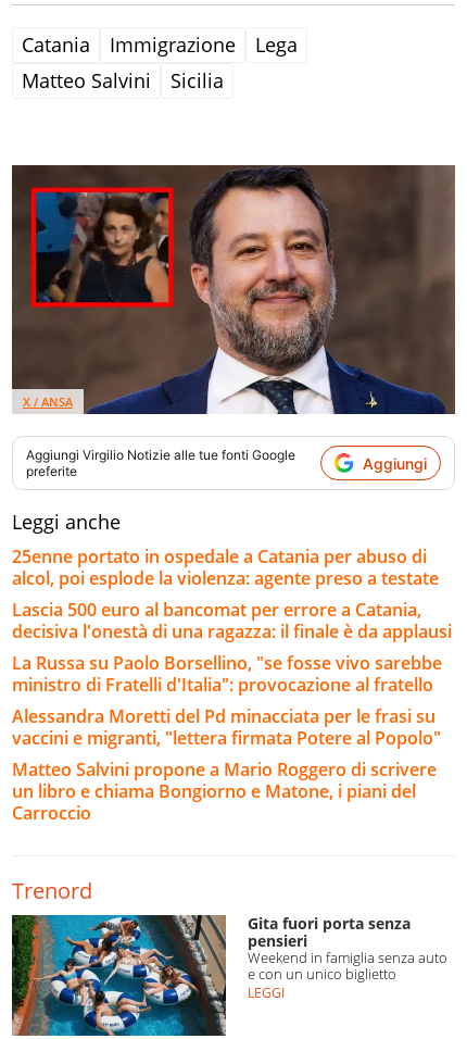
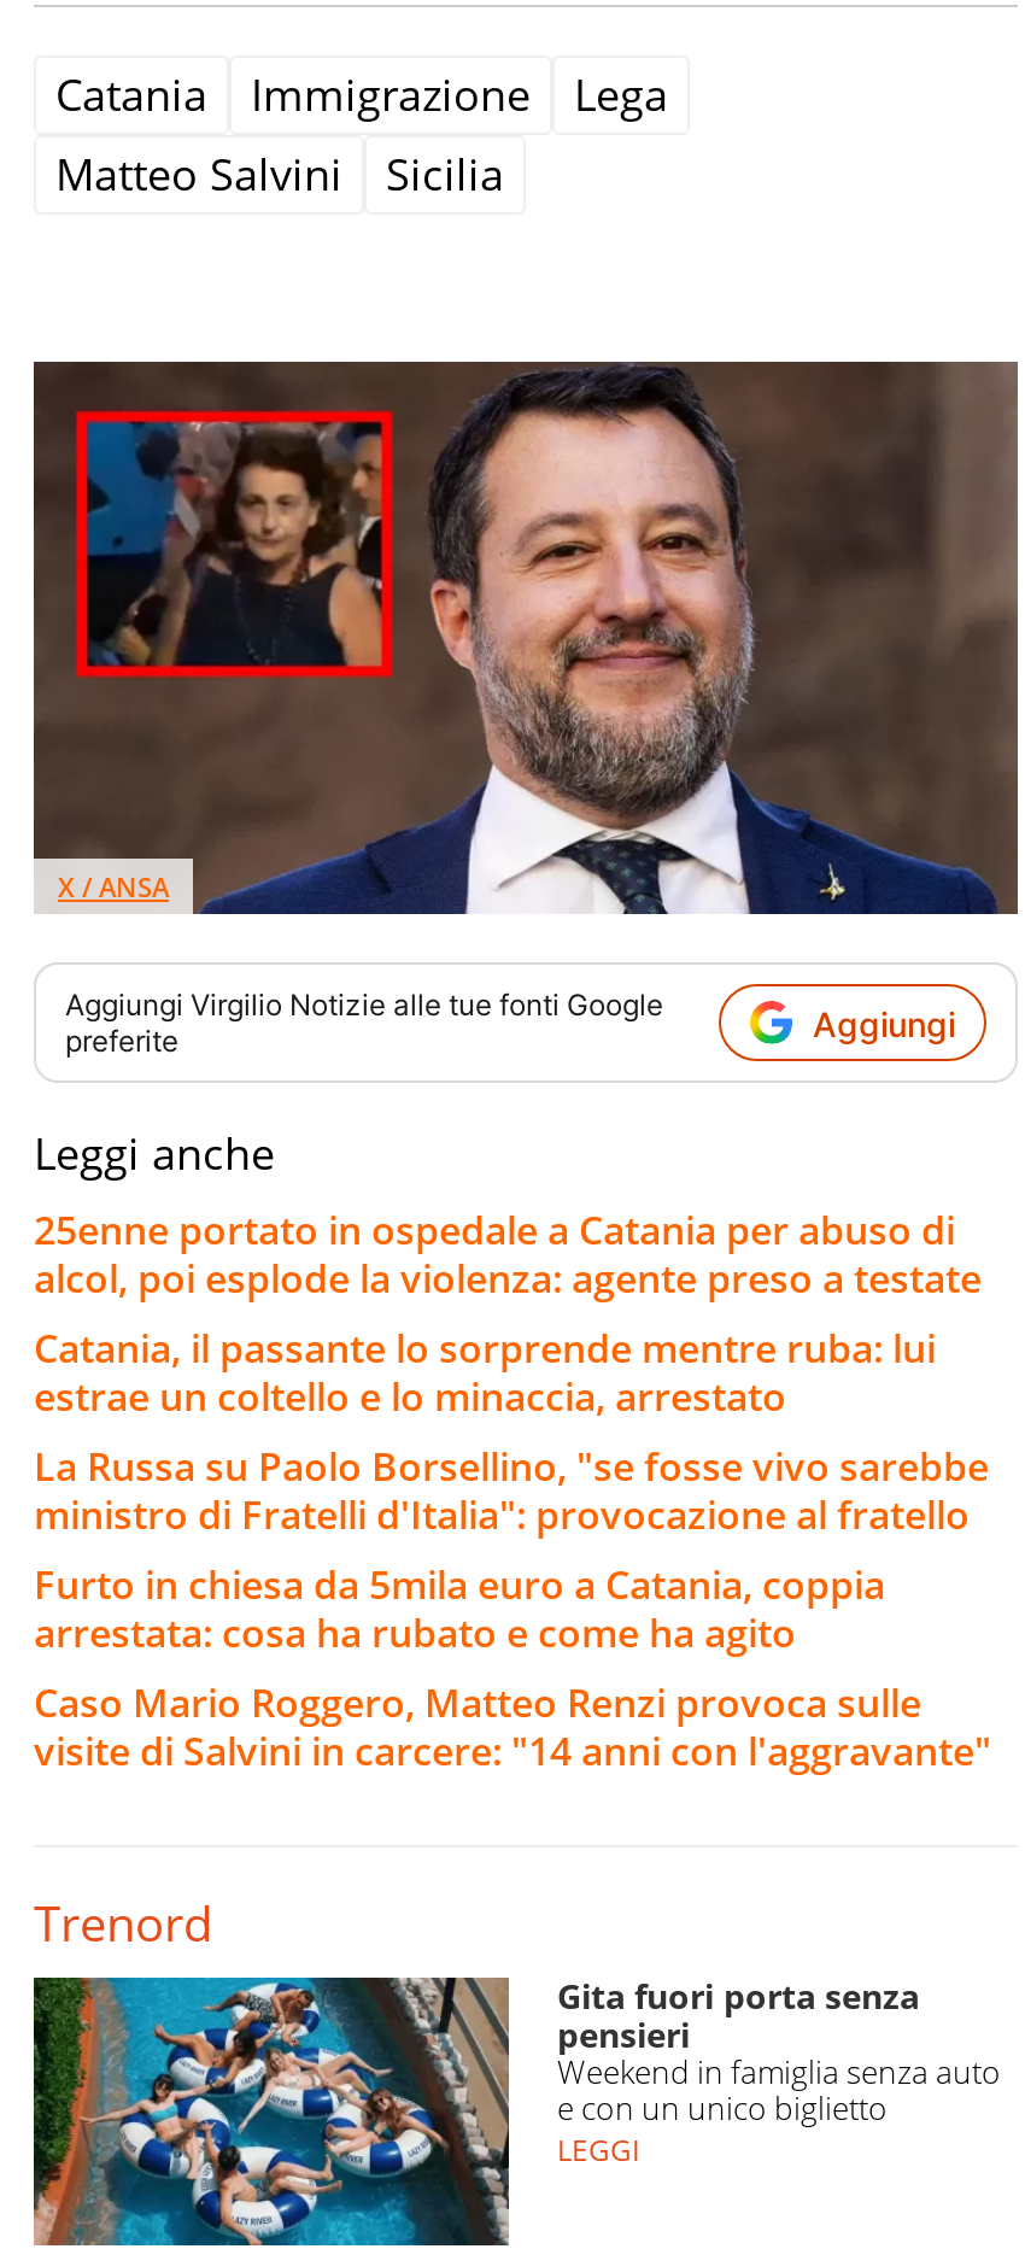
- Lascia 500 euro al bancomat per errore a Catania,
- decisiva l'onestà di una ragazza: il finale è da applausi
+ Catania, il passante lo sorprende mentre ruba: lui
+ estrae un coltello e lo minaccia, arrestato

- Alessandra Moretti del Pd minacciata per le frasi su
- vaccini e migranti, "lettera firmata Potere al Popolo"
- Matteo Salvini propone a Mario Roggero di scrivere
- un libro e chiama Bongiorno e Matone, i piani del
- Carroccio
+ Furto in chiesa da 5mila euro a Catania, coppia
+ arrestata: cosa ha rubato e come ha agito
+ Caso Mario Roggero, Matteo Renzi provoca sulle
+ visite di Salvini in carcere: "14 anni con l'aggravante"
